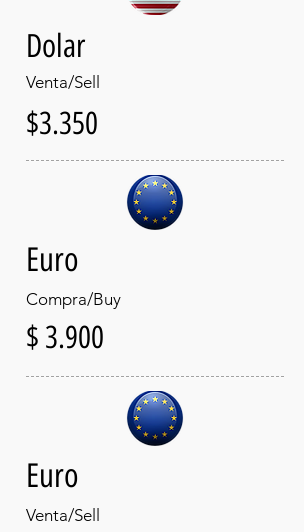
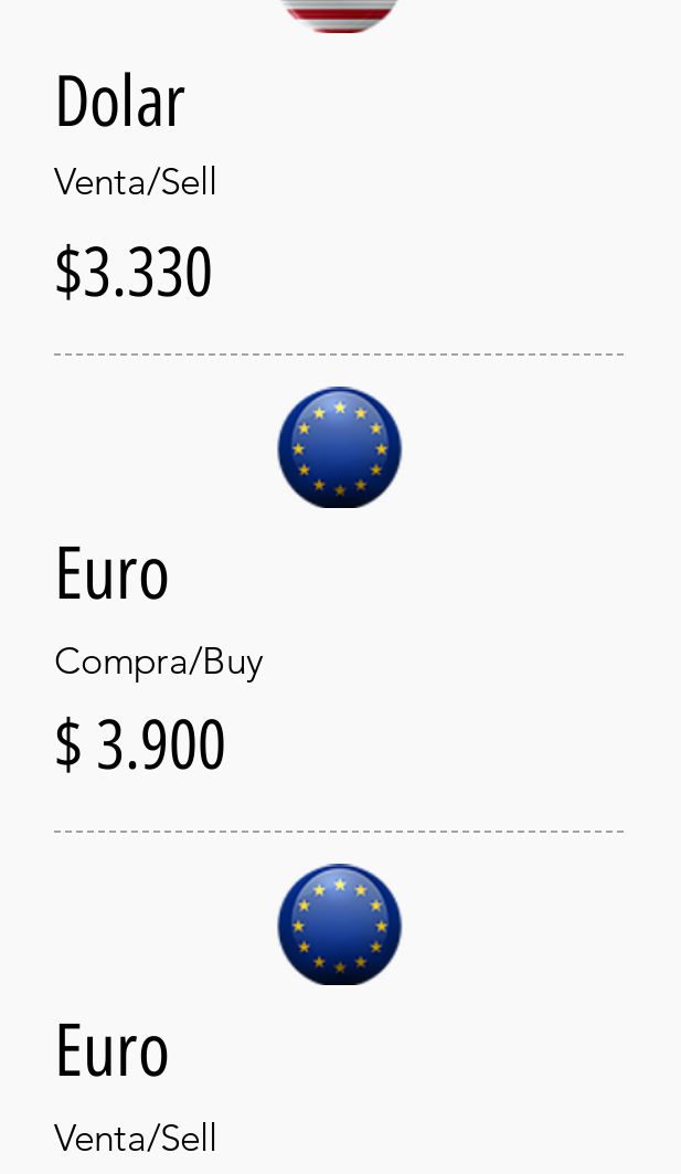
- $3.350
+ $3.330
